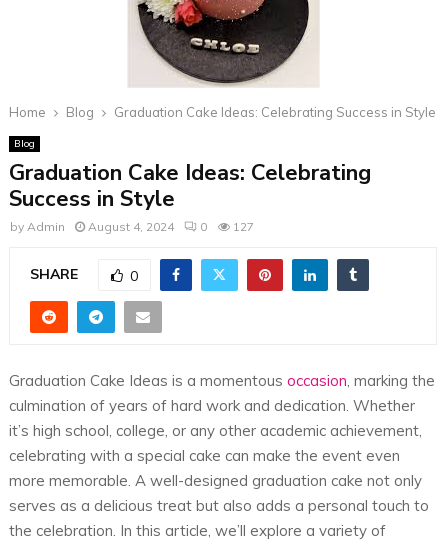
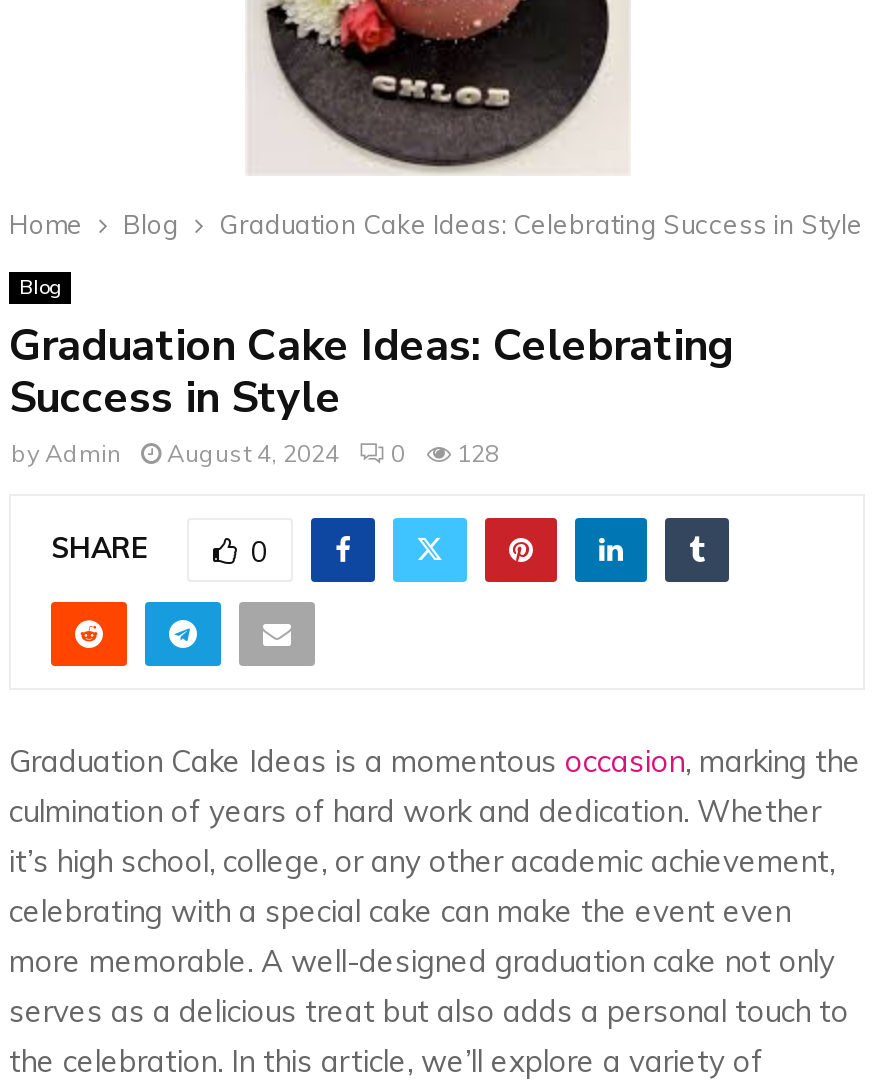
- by Admin August 4, 2024 0 127
+ by Admin August 4, 2024 0 128
